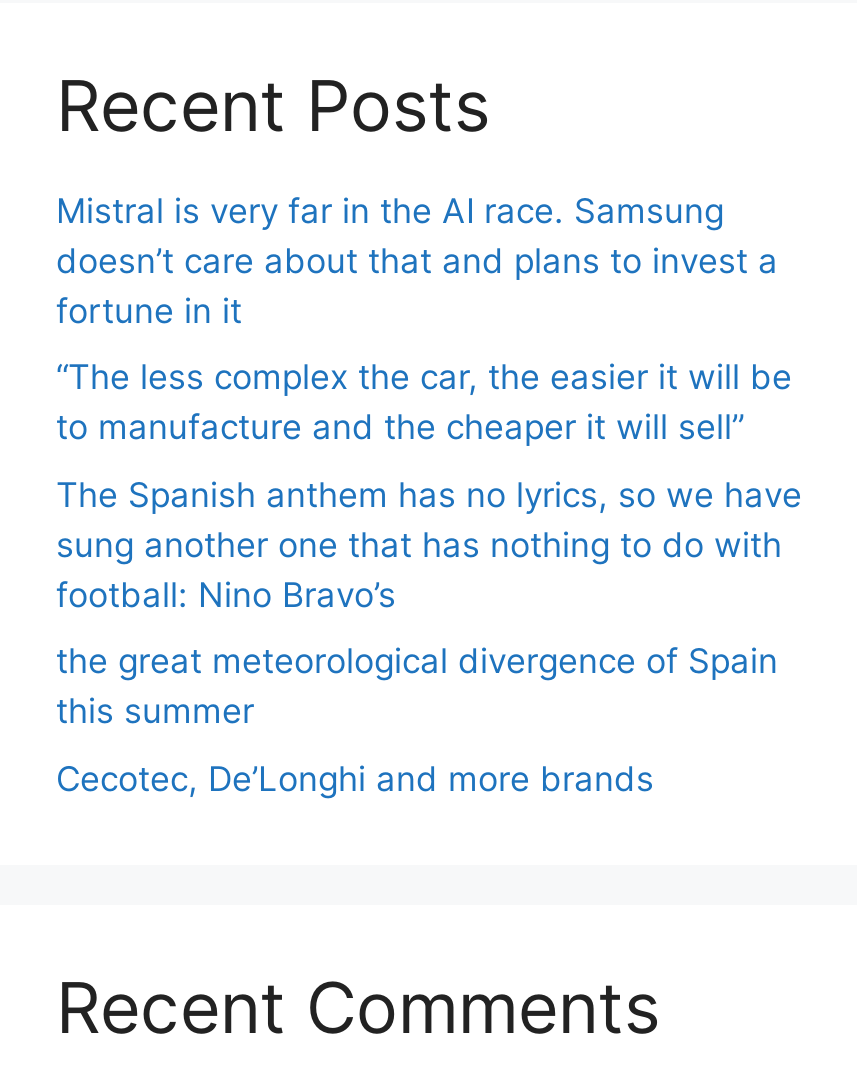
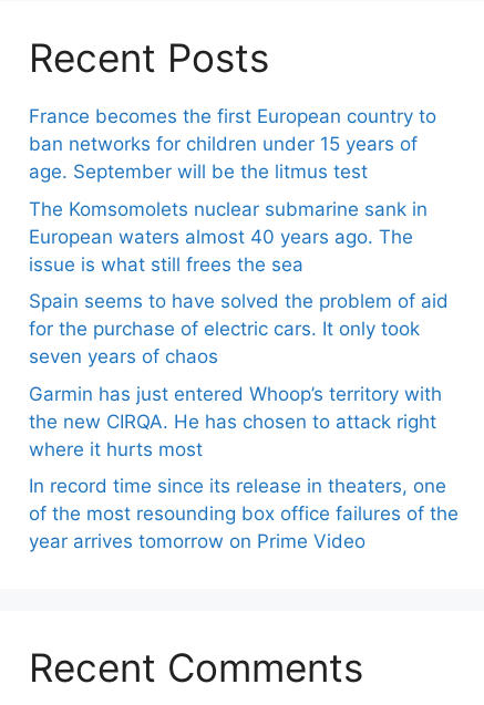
- Mistral is very far in the AI race. Samsung
- doesn’t care about that and plans to invest a
- fortune in it
+ France becomes the first European country to
+ ban networks for children under 15 years of
+ age. September will be the litmus test

- “The less complex the car, the easier it will be
- to manufacture and the cheaper it will sell”
+ The Komsomolets nuclear submarine sank in
+ European waters almost 40 years ago. The
+ issue is what still frees the sea

- The Spanish anthem has no lyrics, so we have
- sung another one that has nothing to do with
- football: Nino Bravo’s
+ Spain seems to have solved the problem of aid
+ for the purchase of electric cars. It only took
+ seven years of chaos

- the great meteorological divergence of Spain
- this summer
+ Garmin has just entered Whoop’s territory with
+ the new CIRQA. He has chosen to attack right
+ where it hurts most

- Cecotec, De’Longhi and more brands
+ In record time since its release in theaters, one
+ of the most resounding box office failures of the
+ year arrives tomorrow on Prime Video
